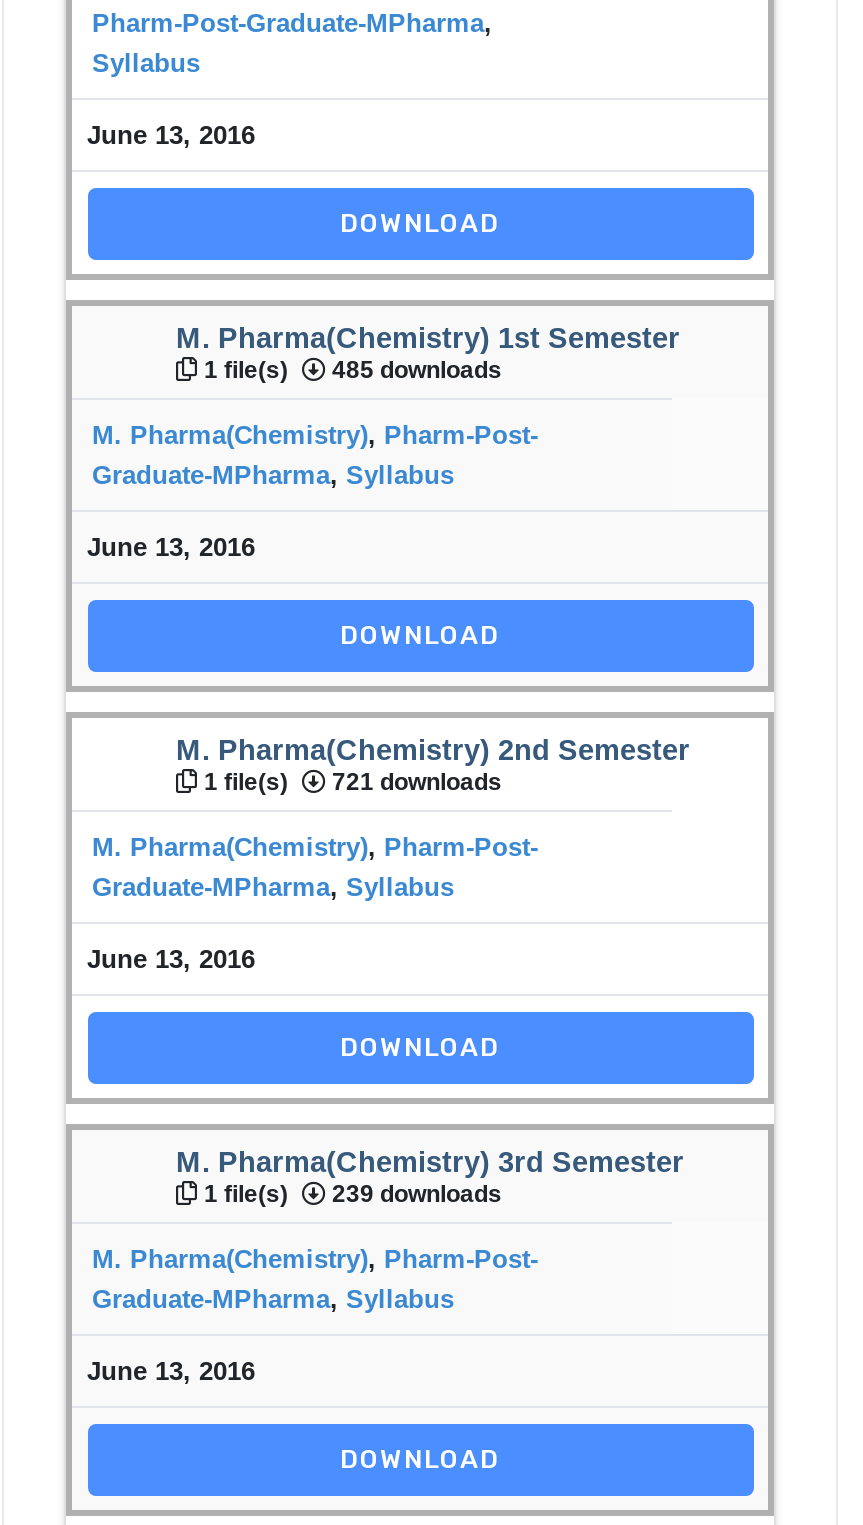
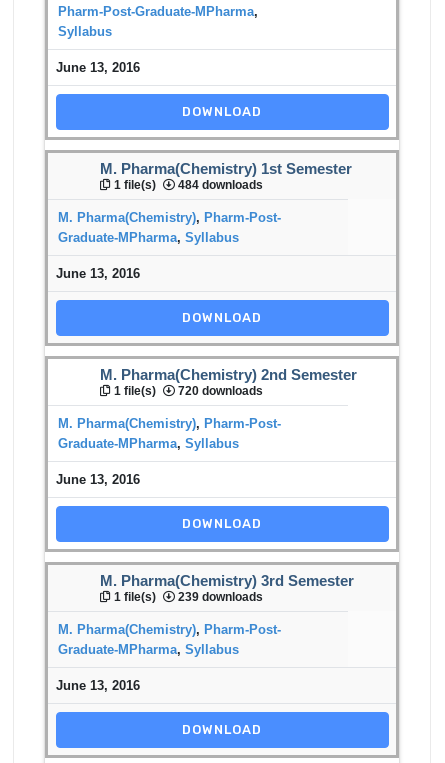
- 1 file(s) 485 downloads
+ 1 file(s) 484 downloads

- 1 file(s) 721 downloads
+ 1 file(s) 720 downloads
